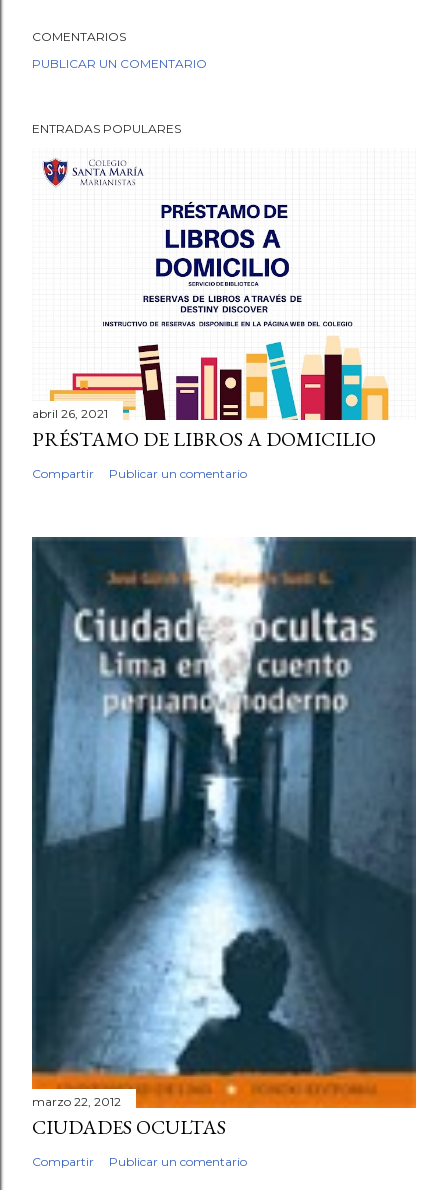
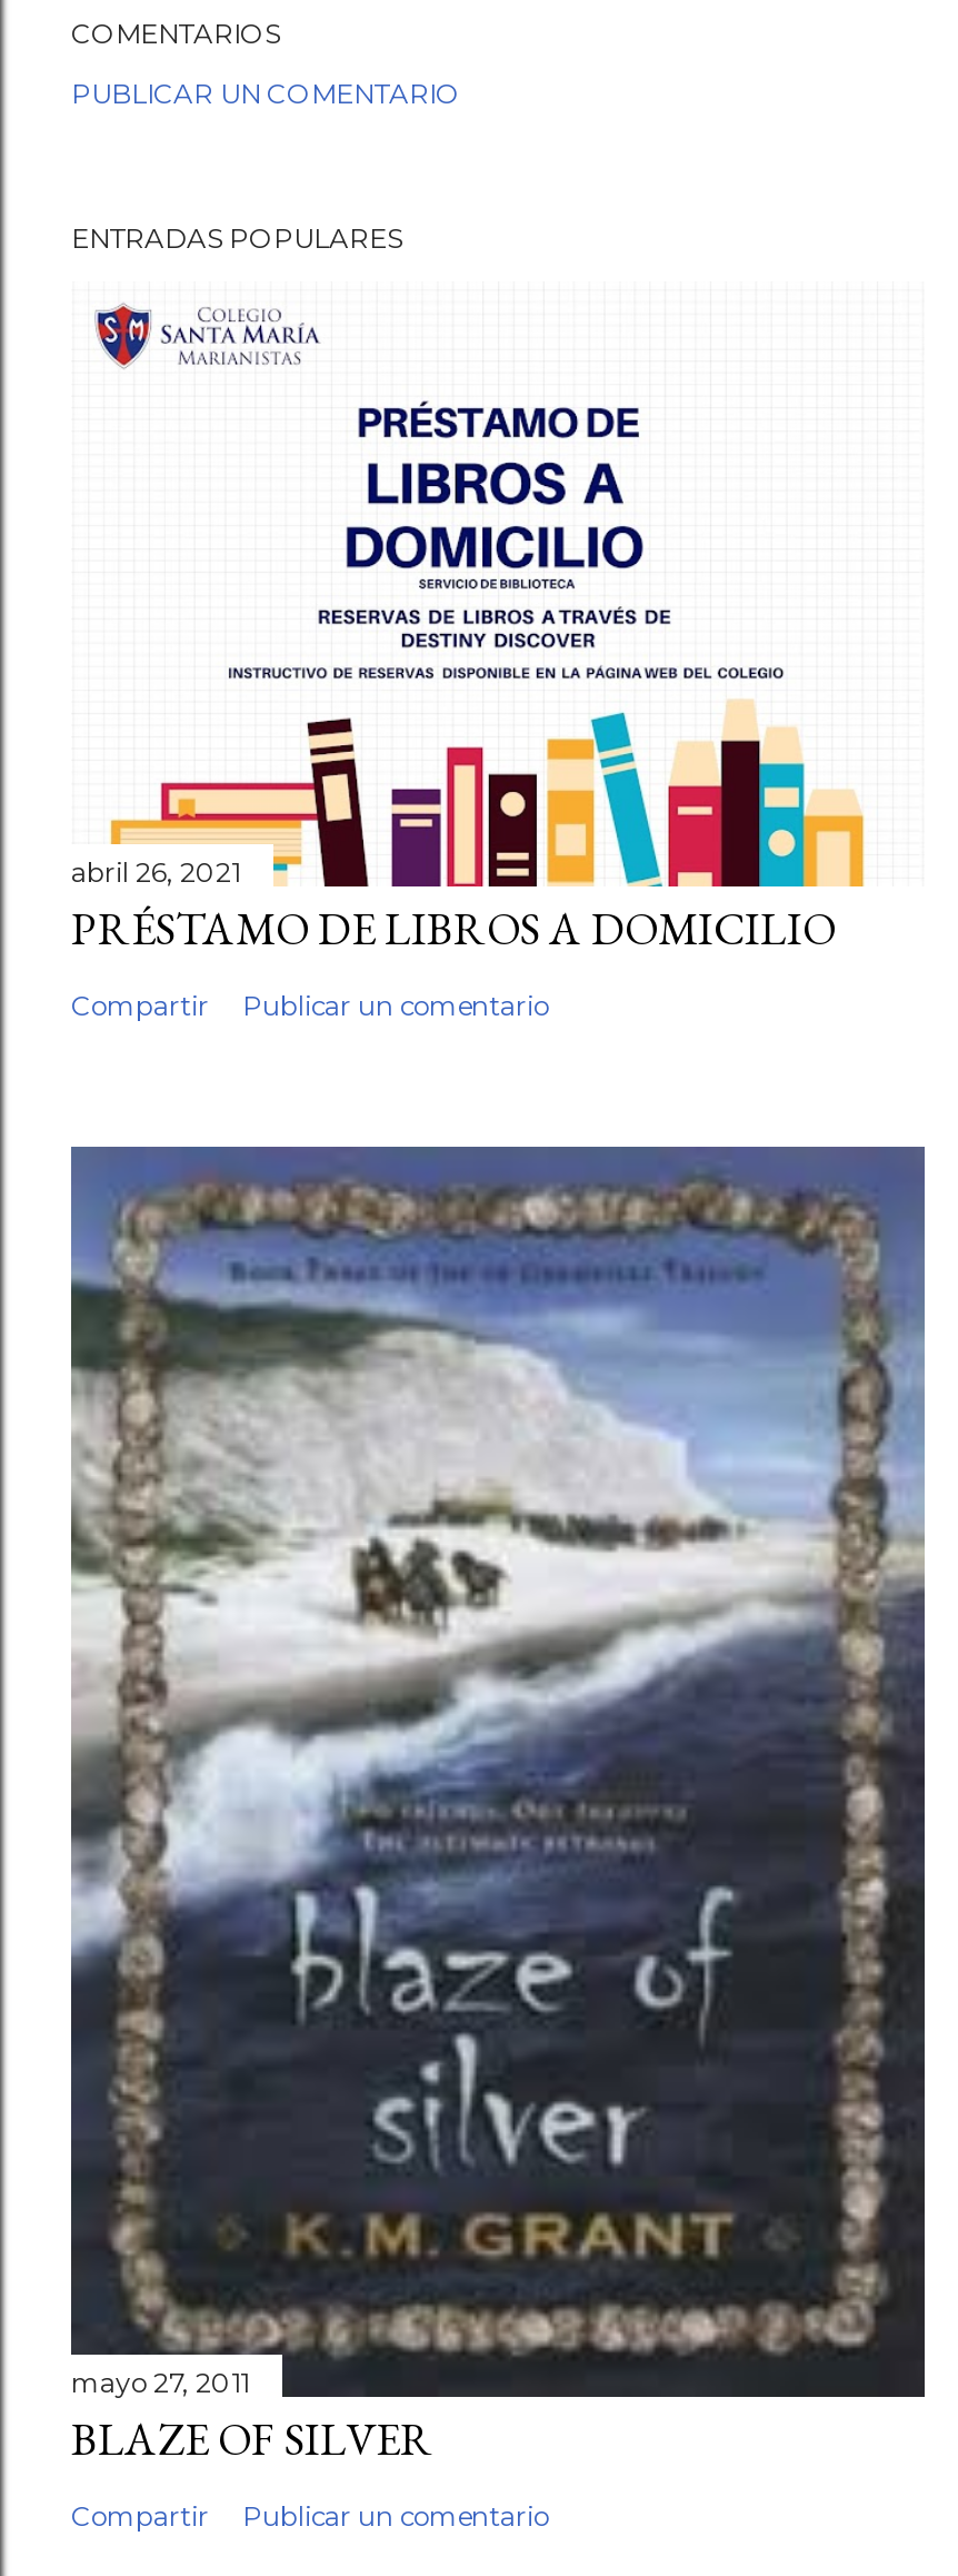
- [image]
- marzo 22, 2012
- CIUDADES OCULTAS
+ [image]
+ mayo 27, 2011
+ BLAZE OF SILVER
